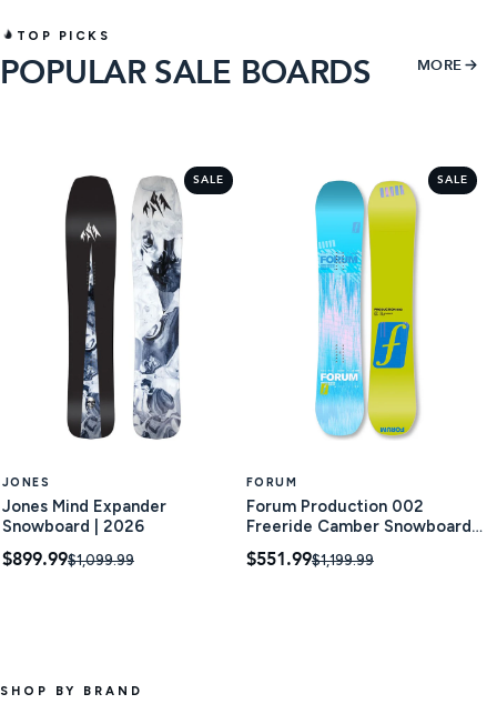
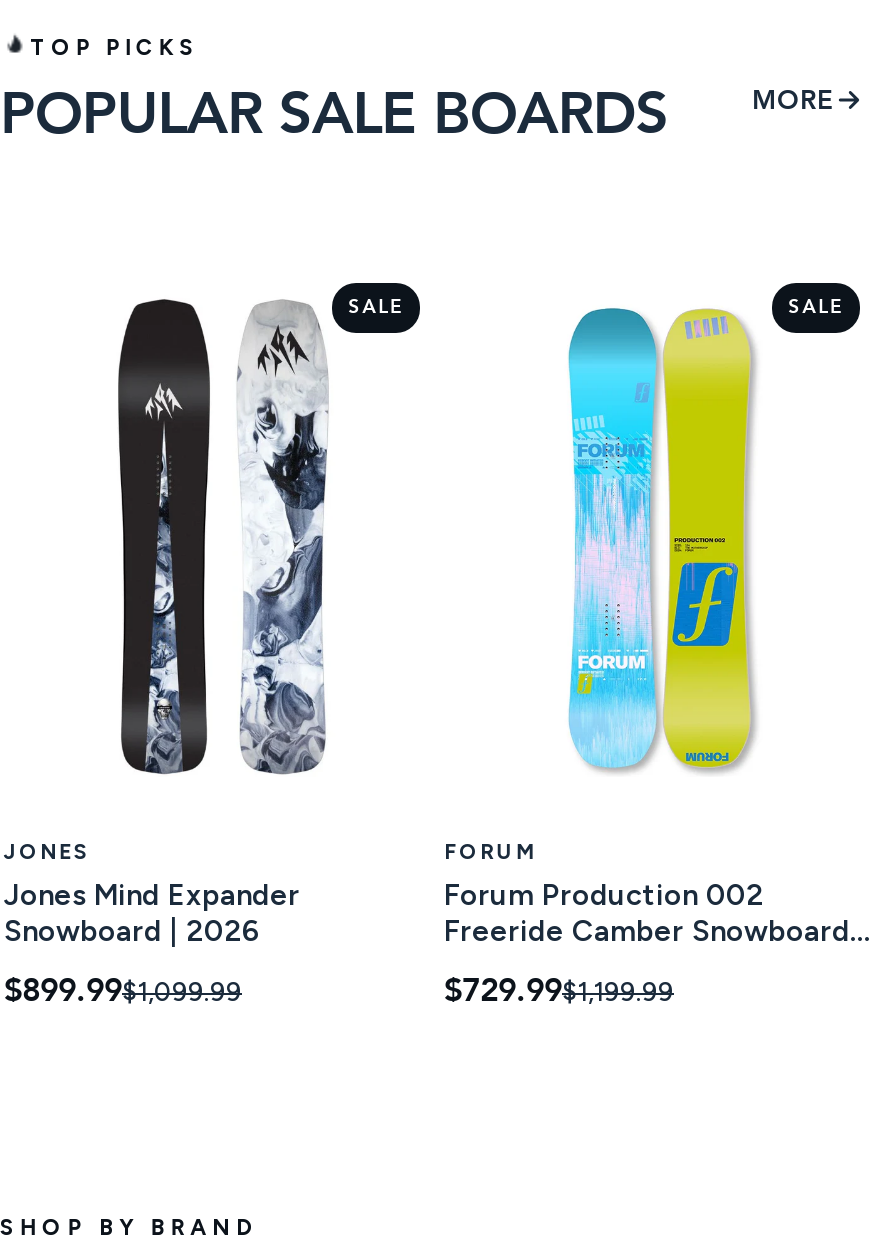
- $551.99$1,199.99
+ $729.99$1,199.99
